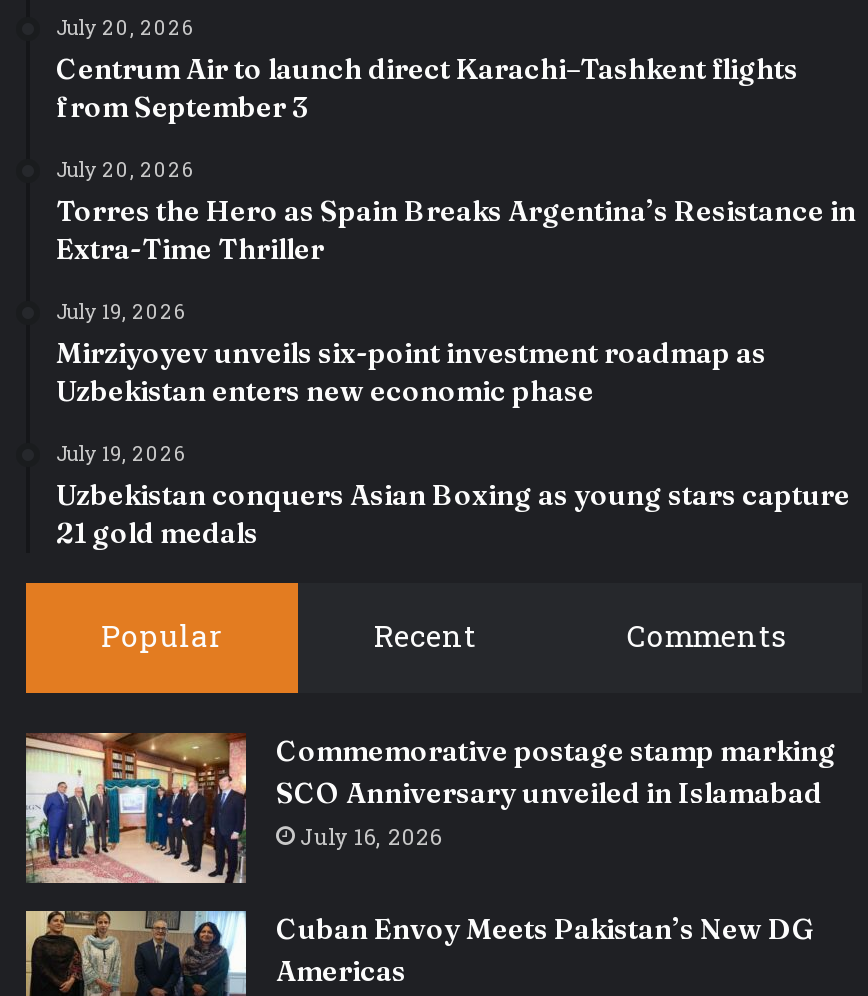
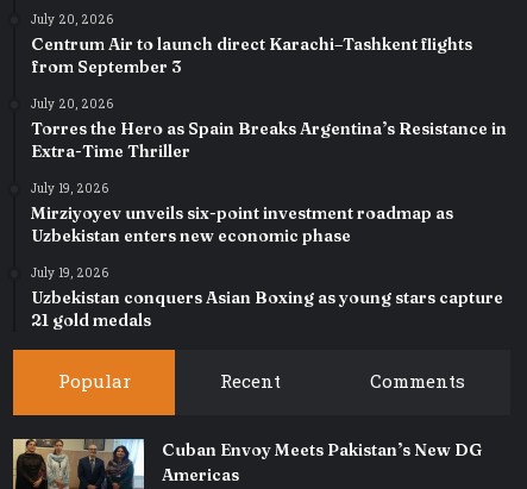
- [image]
- Commemorative postage stamp marking
- SCO Anniversary unveiled in Islamabad
- July 16, 2026
